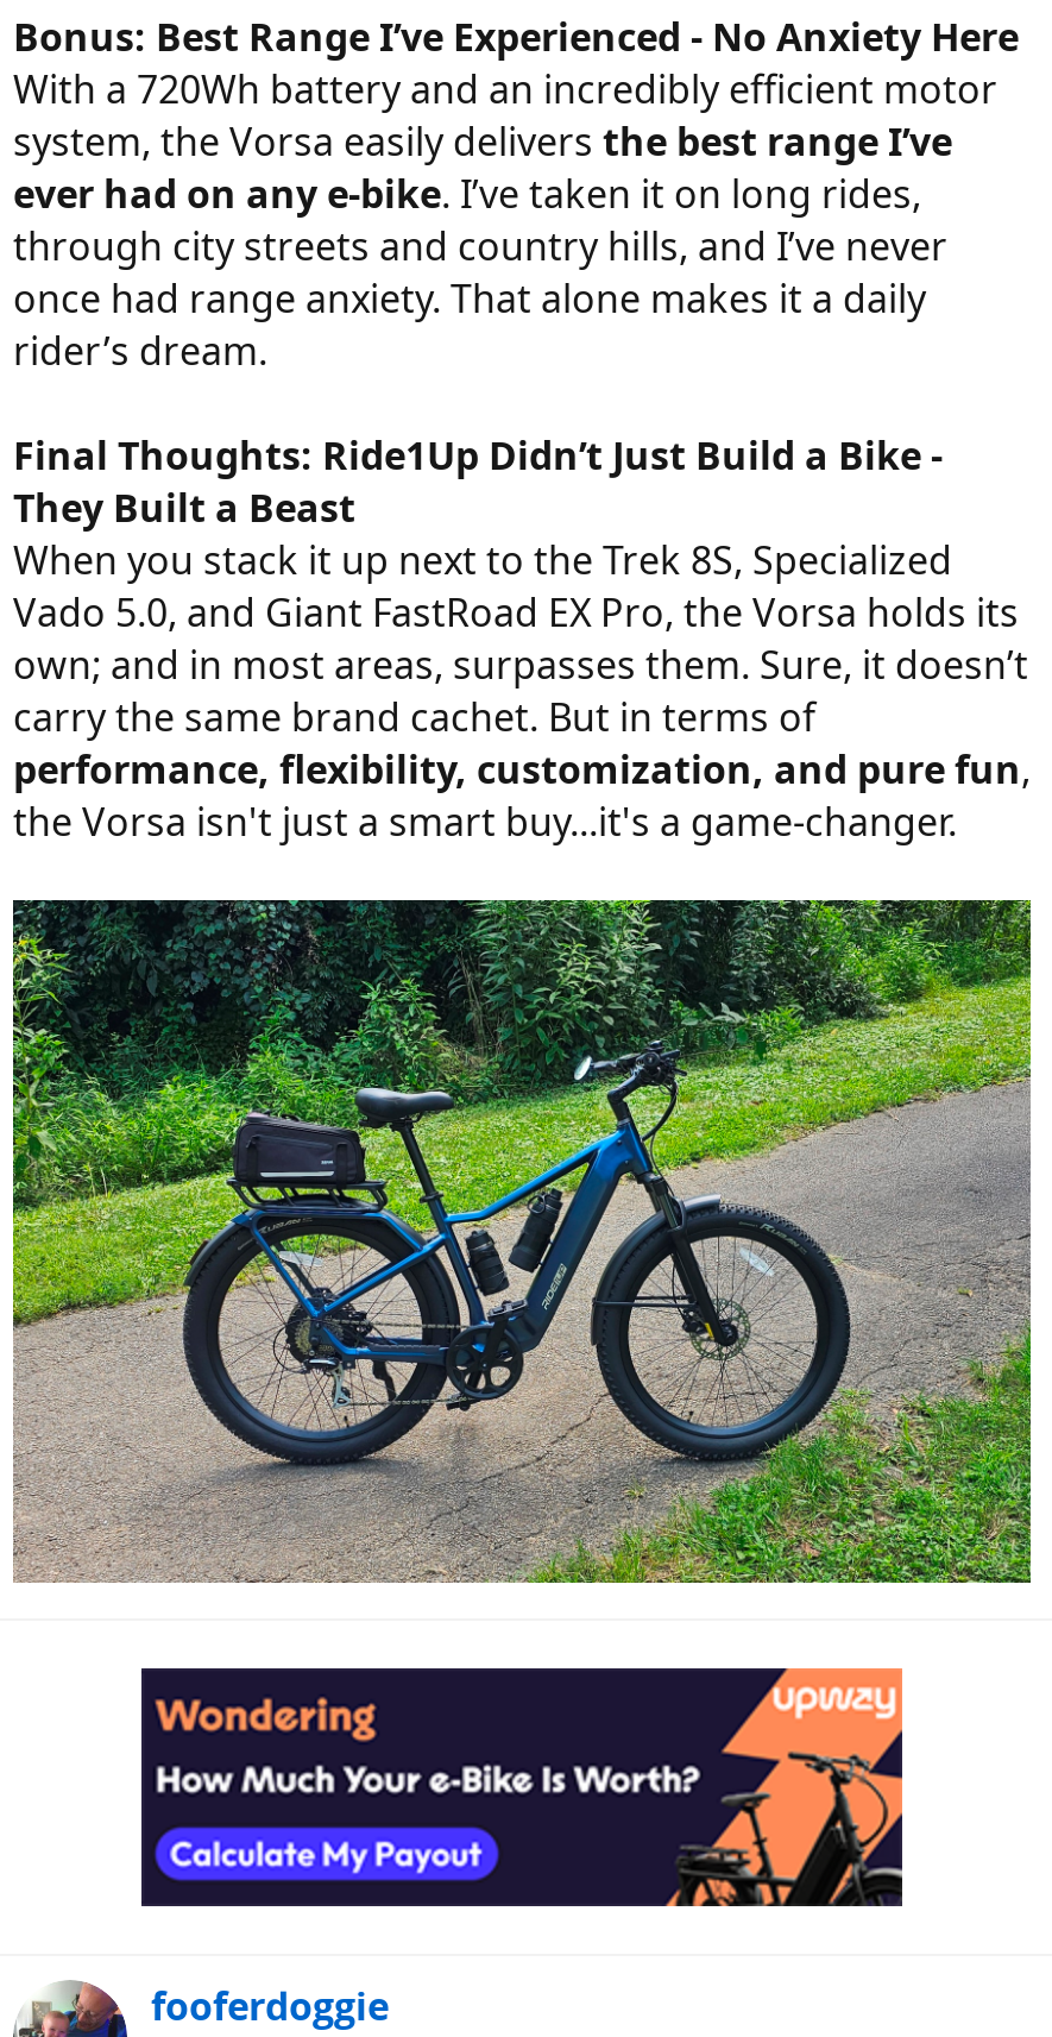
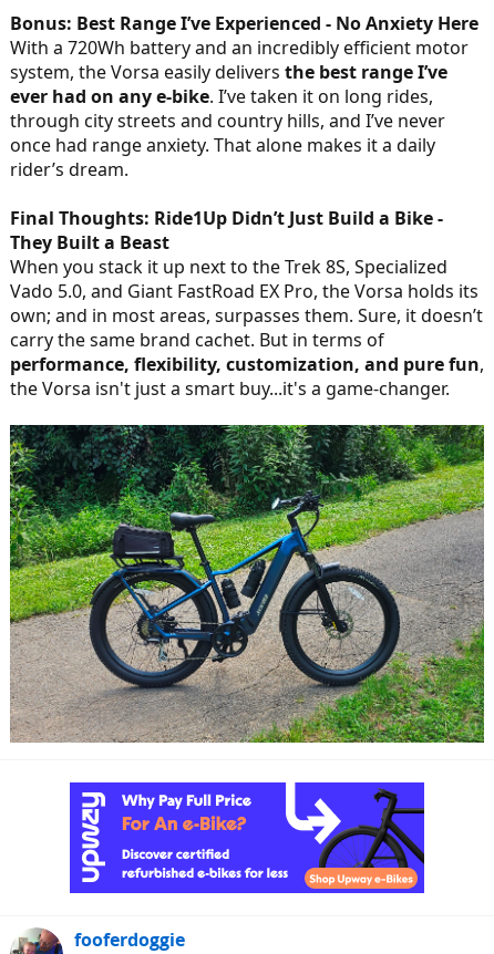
- [image]
+ [image]
